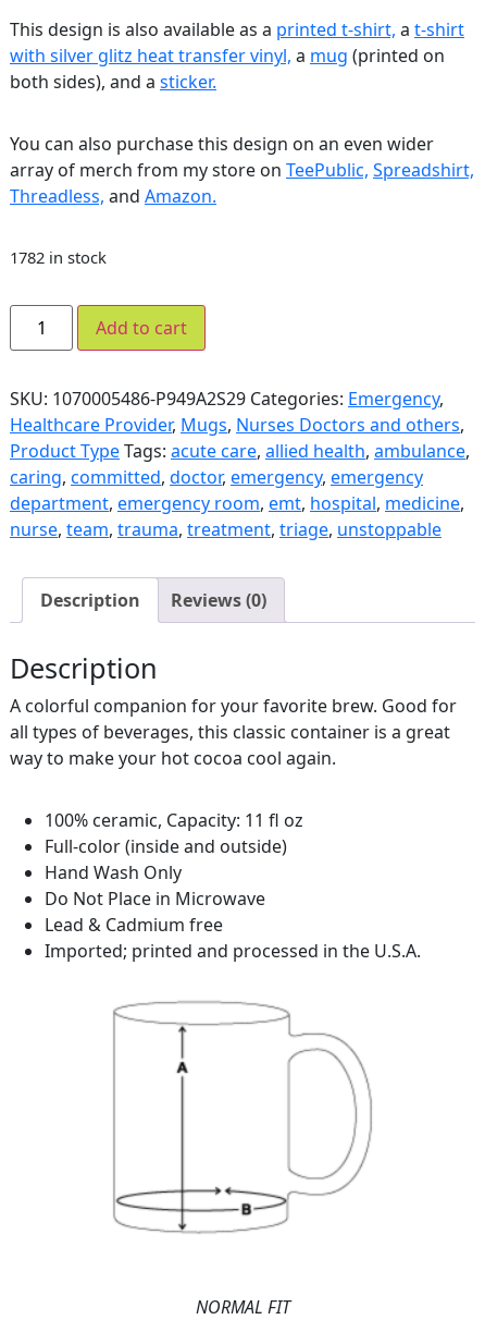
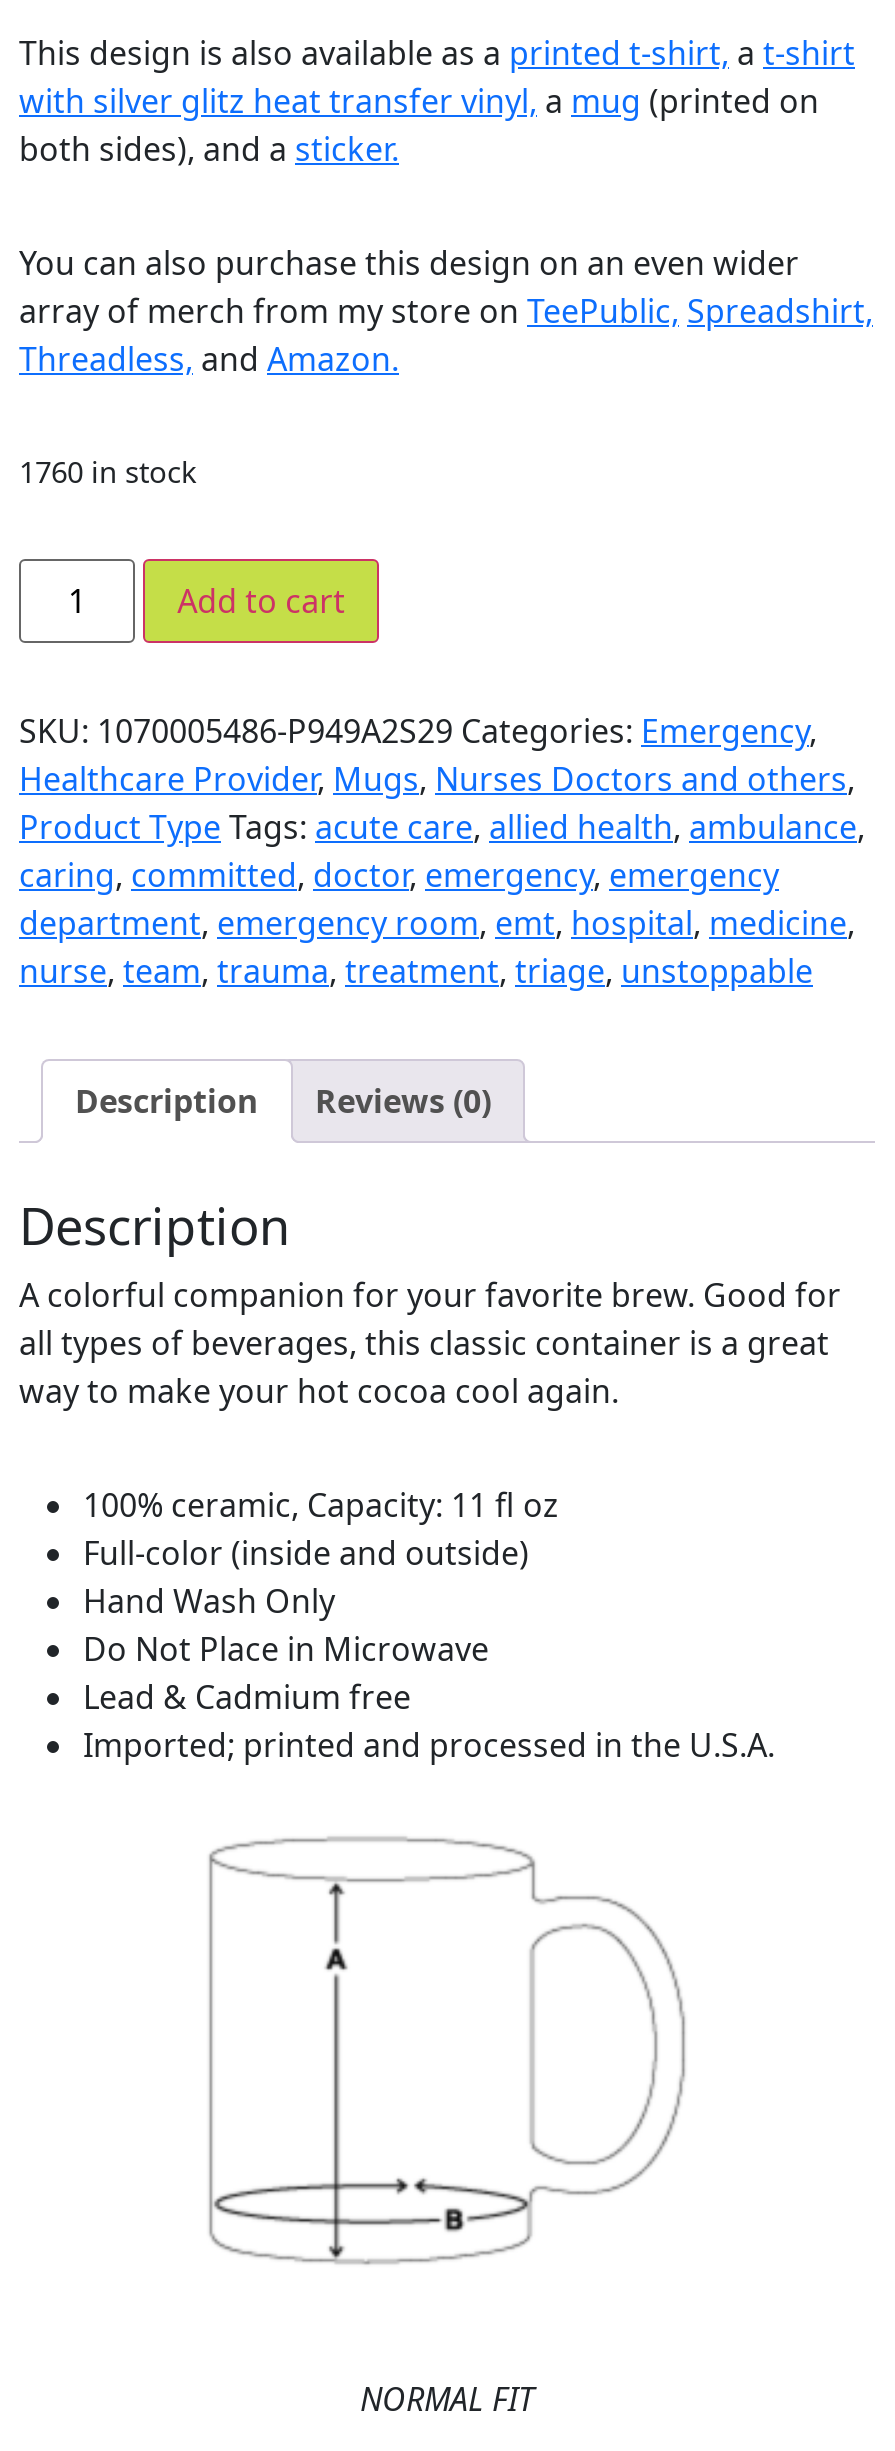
- 1782 in stock
+ 1760 in stock
